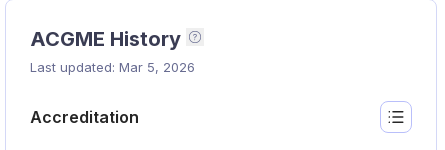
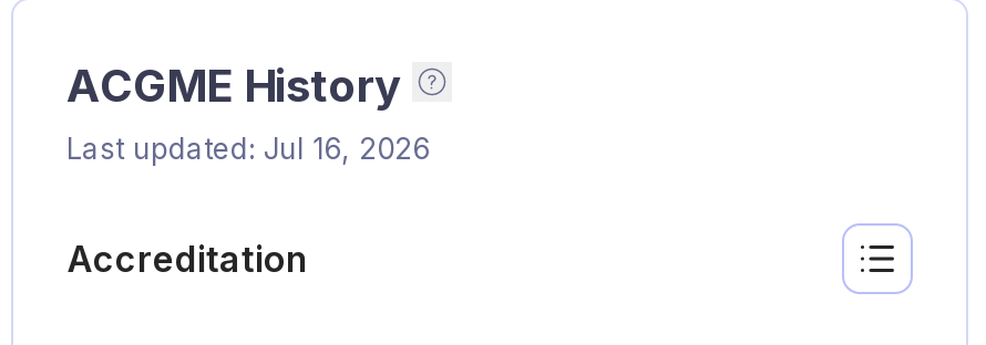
- Last updated: Mar 5, 2026
+ Last updated: Jul 16, 2026
